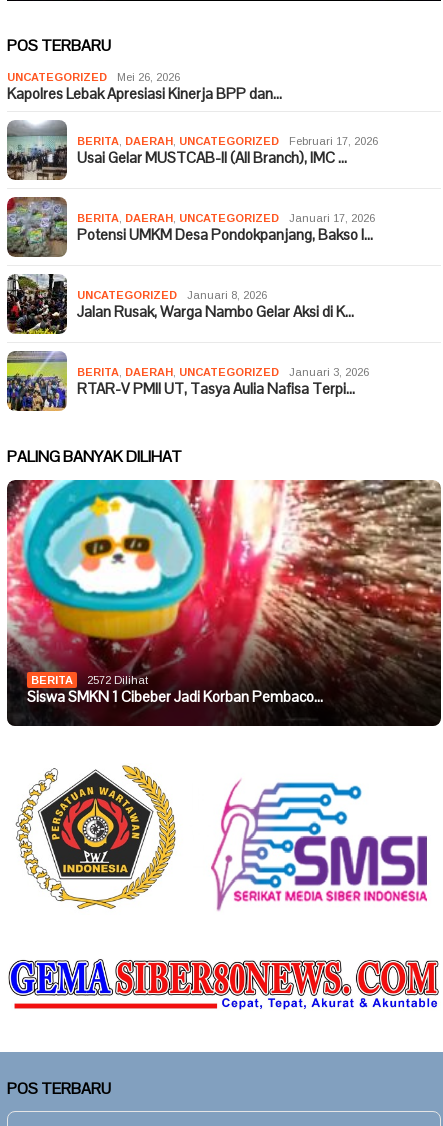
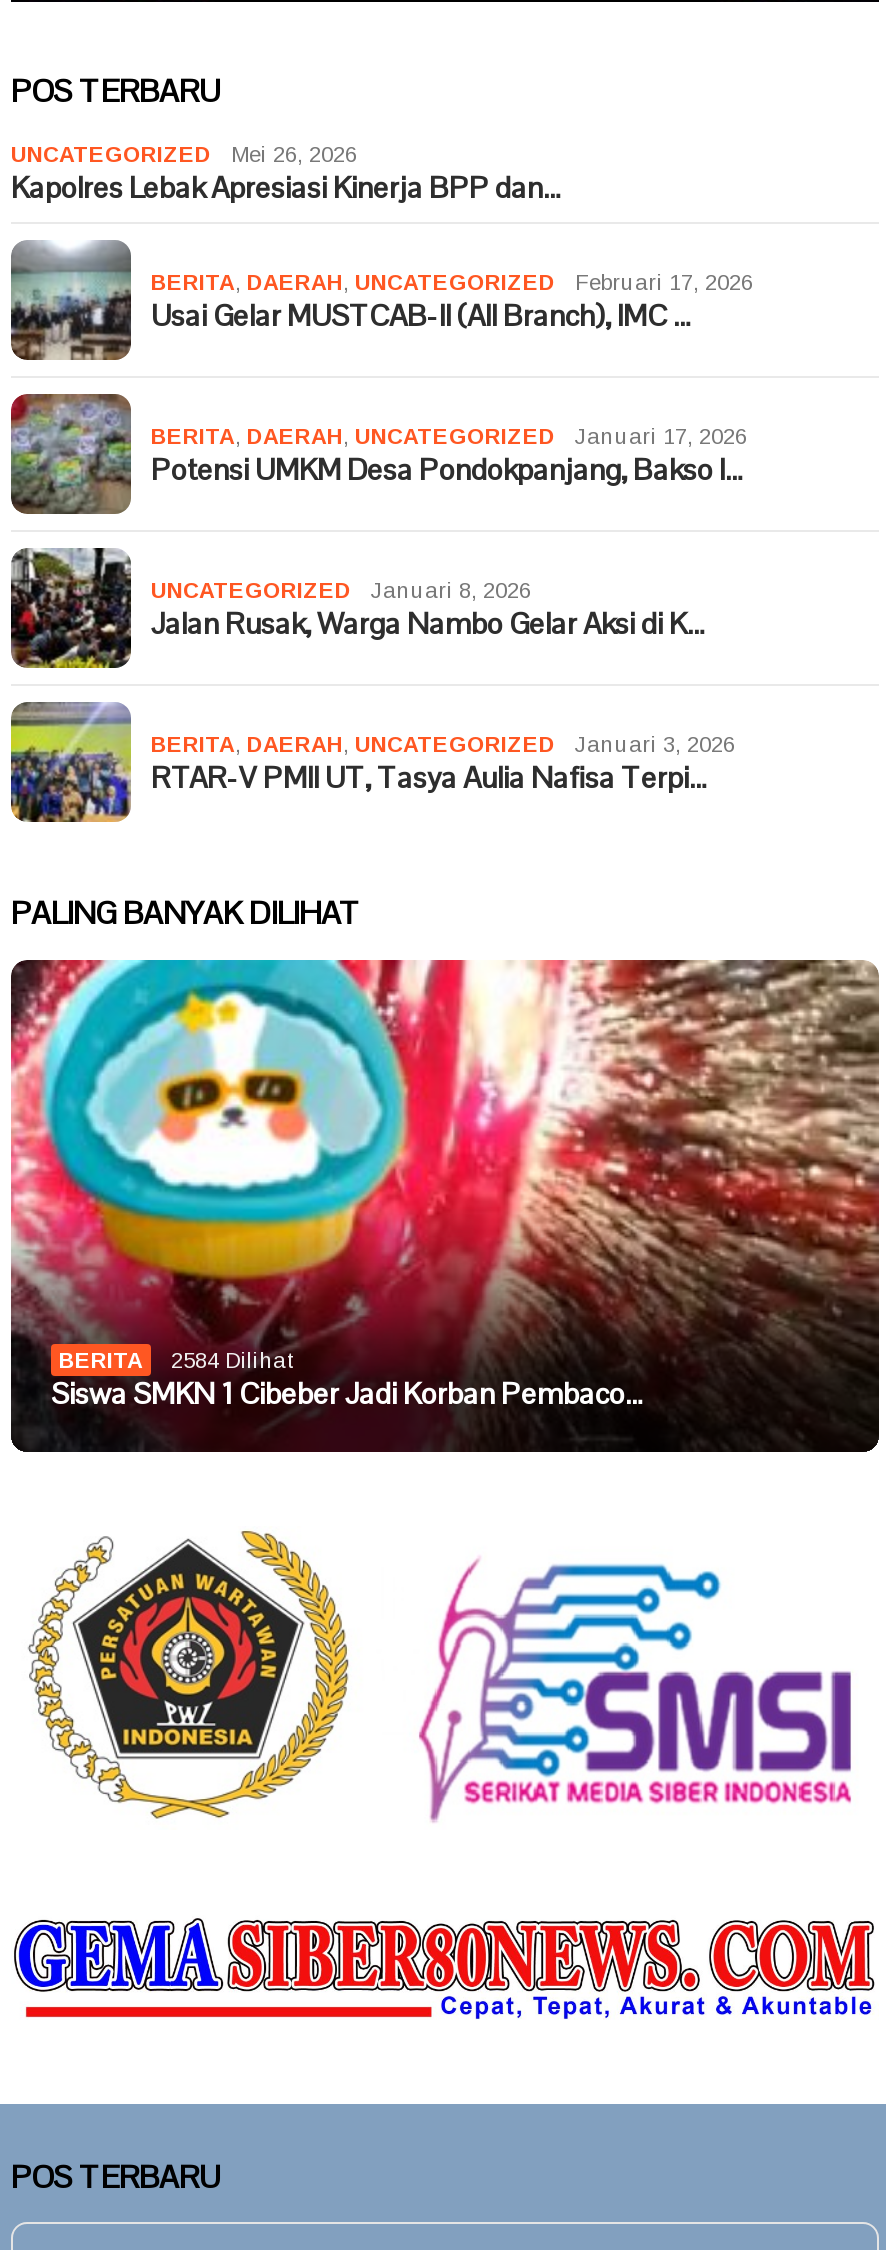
- BERITA 2572 Dilihat
+ BERITA 2584 Dilihat
